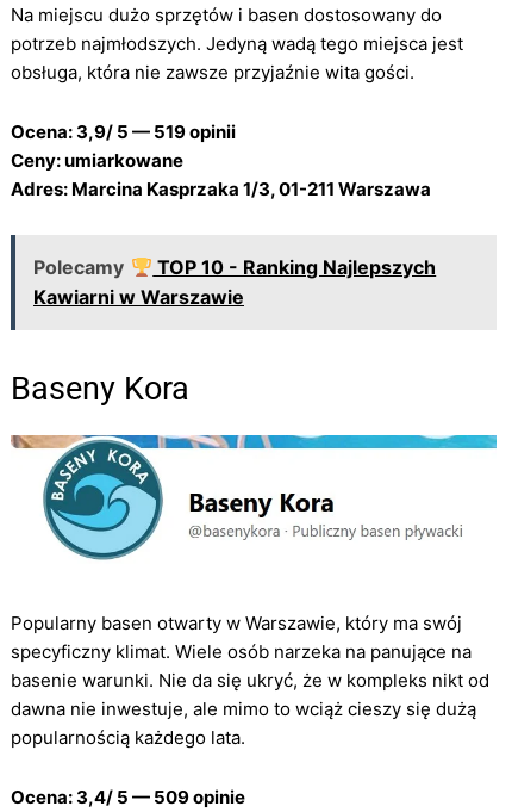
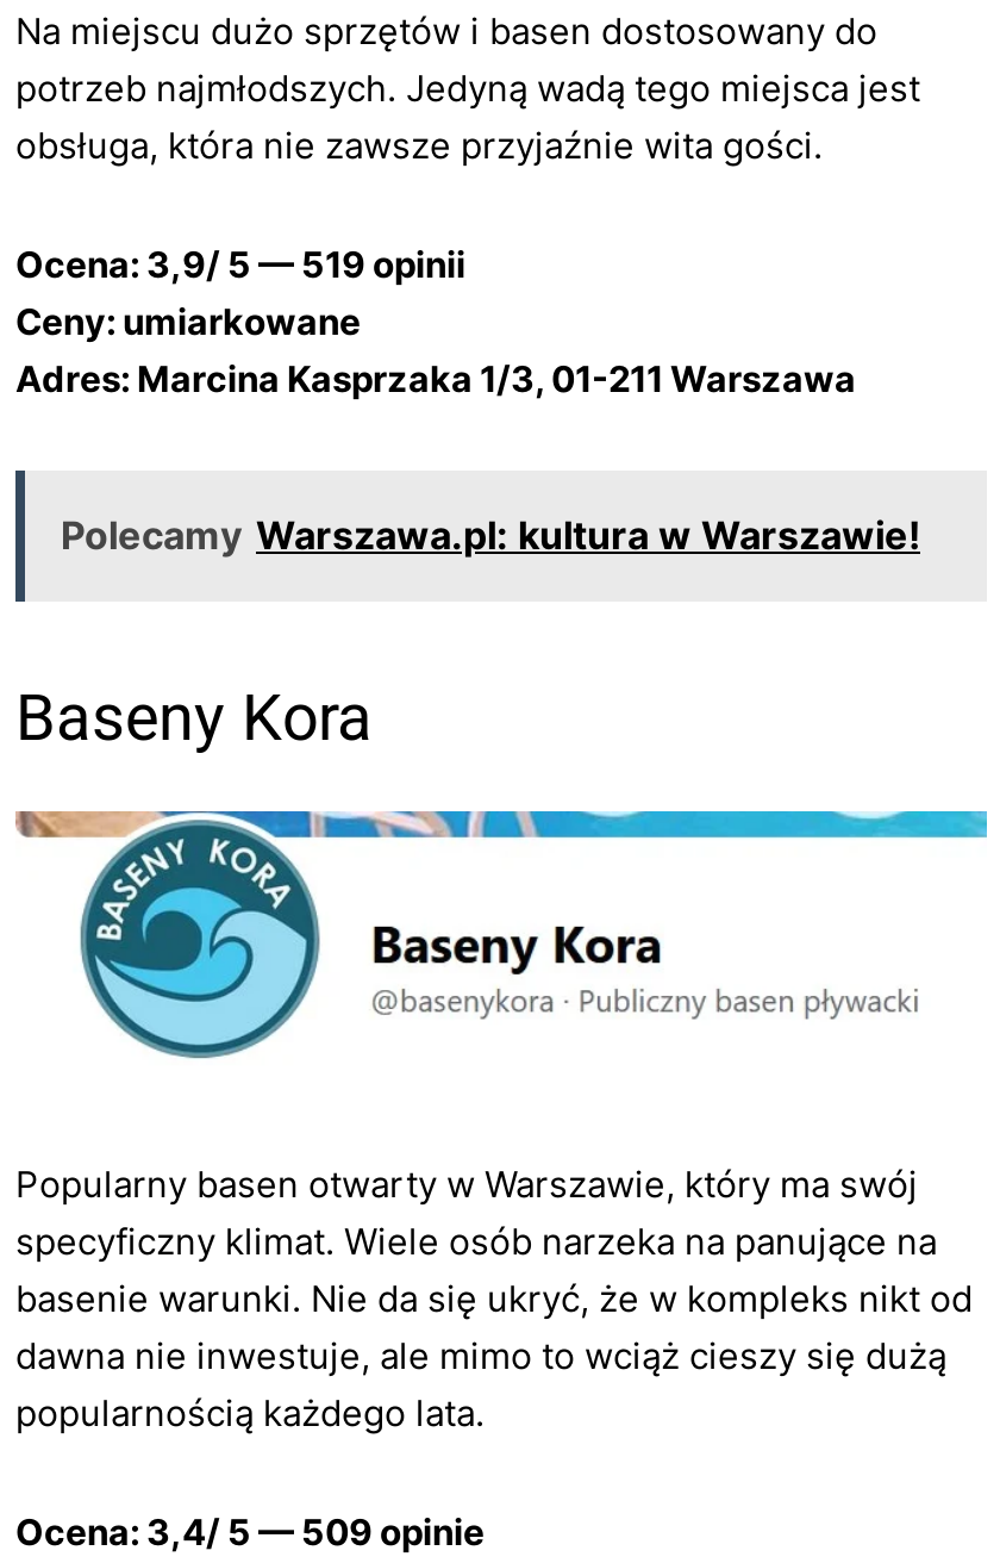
- Polecamy
- TOP 10 - Ranking Najlepszych
- Kawiarni w Warszawie
+ Polecamy Warszawa.pl: kultura w Warszawie!
